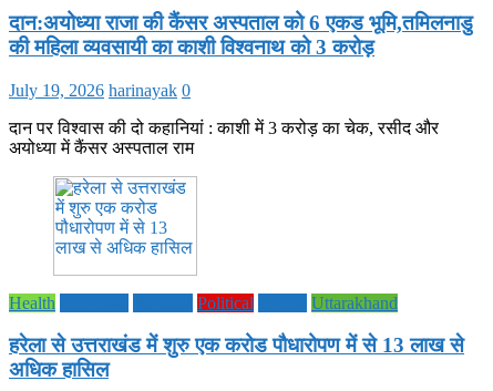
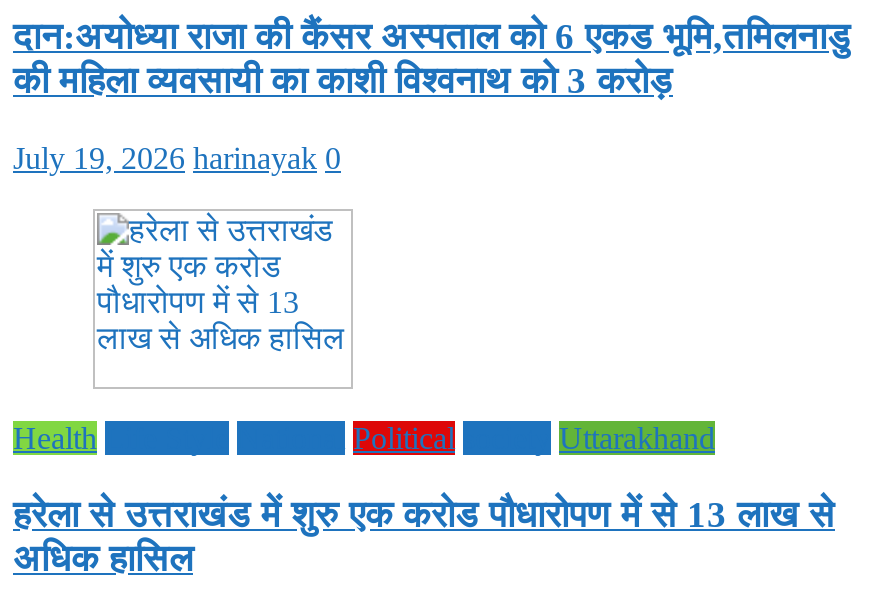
- दान पर विश्वास की दो कहानियां : काशी में 3 करोड़ का चेक, रसीद और
- अयोध्या में कैंसर अस्पताल राम
